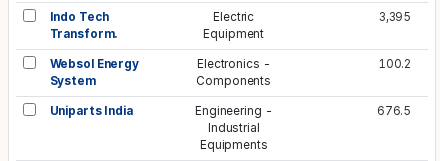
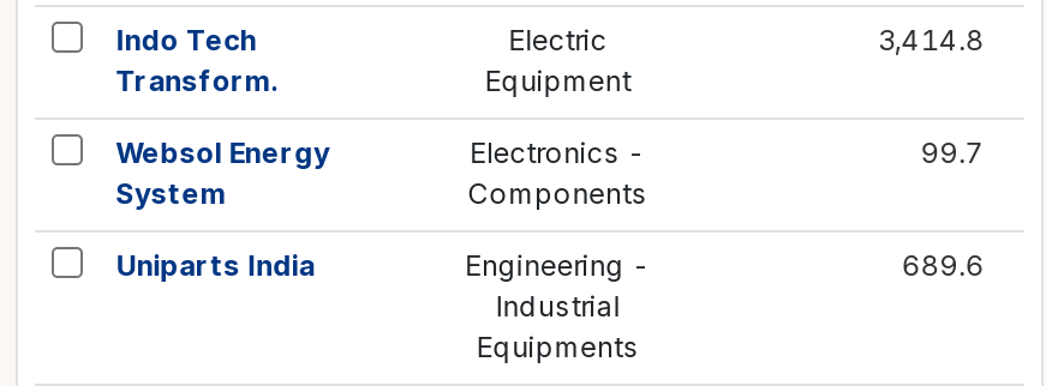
- 3,395
+ 3,414.8

- 100.2
+ 99.7

- 676.5
+ 689.6
